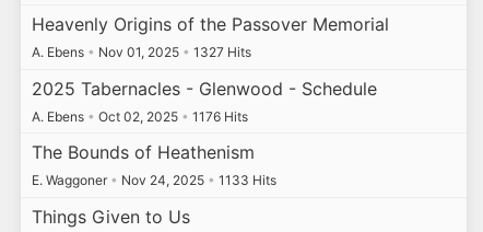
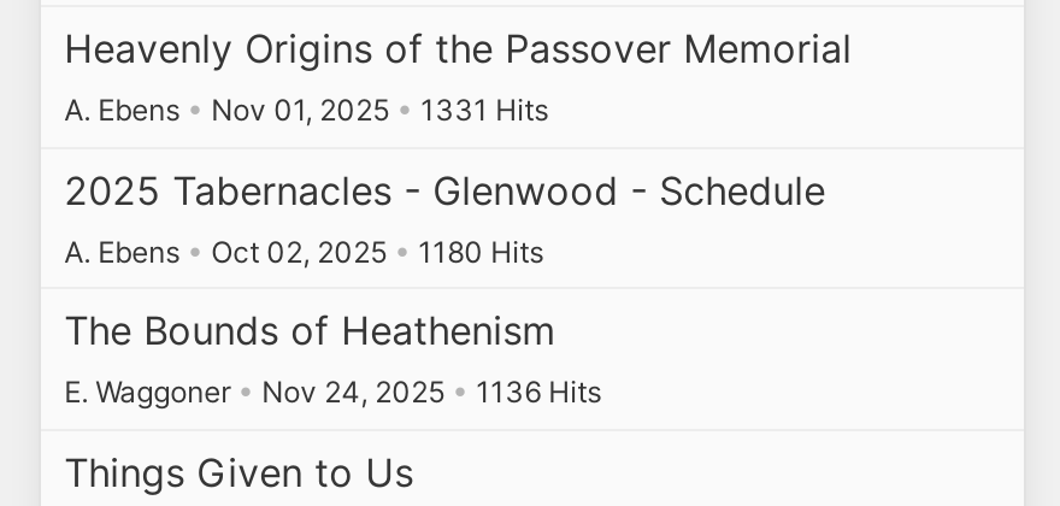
- A. Ebens • Nov 01, 2025 • 1327 Hits
+ A. Ebens • Nov 01, 2025 • 1331 Hits

- A. Ebens • Oct 02, 2025 • 1176 Hits
+ A. Ebens • Oct 02, 2025 • 1180 Hits

- E. Waggoner • Nov 24, 2025 • 1133 Hits
+ E. Waggoner • Nov 24, 2025 • 1136 Hits
